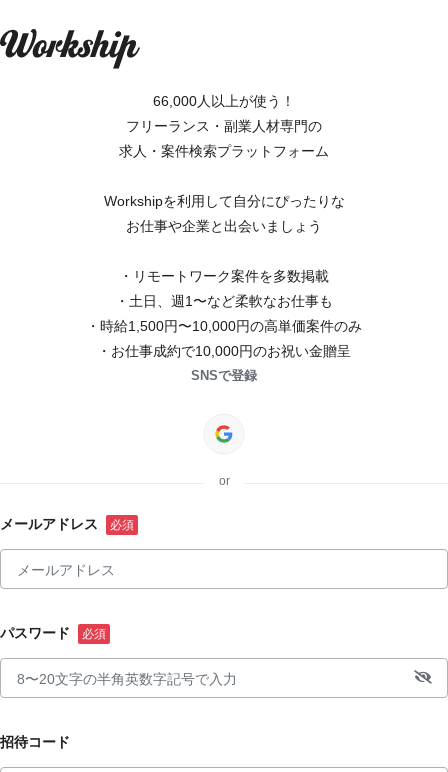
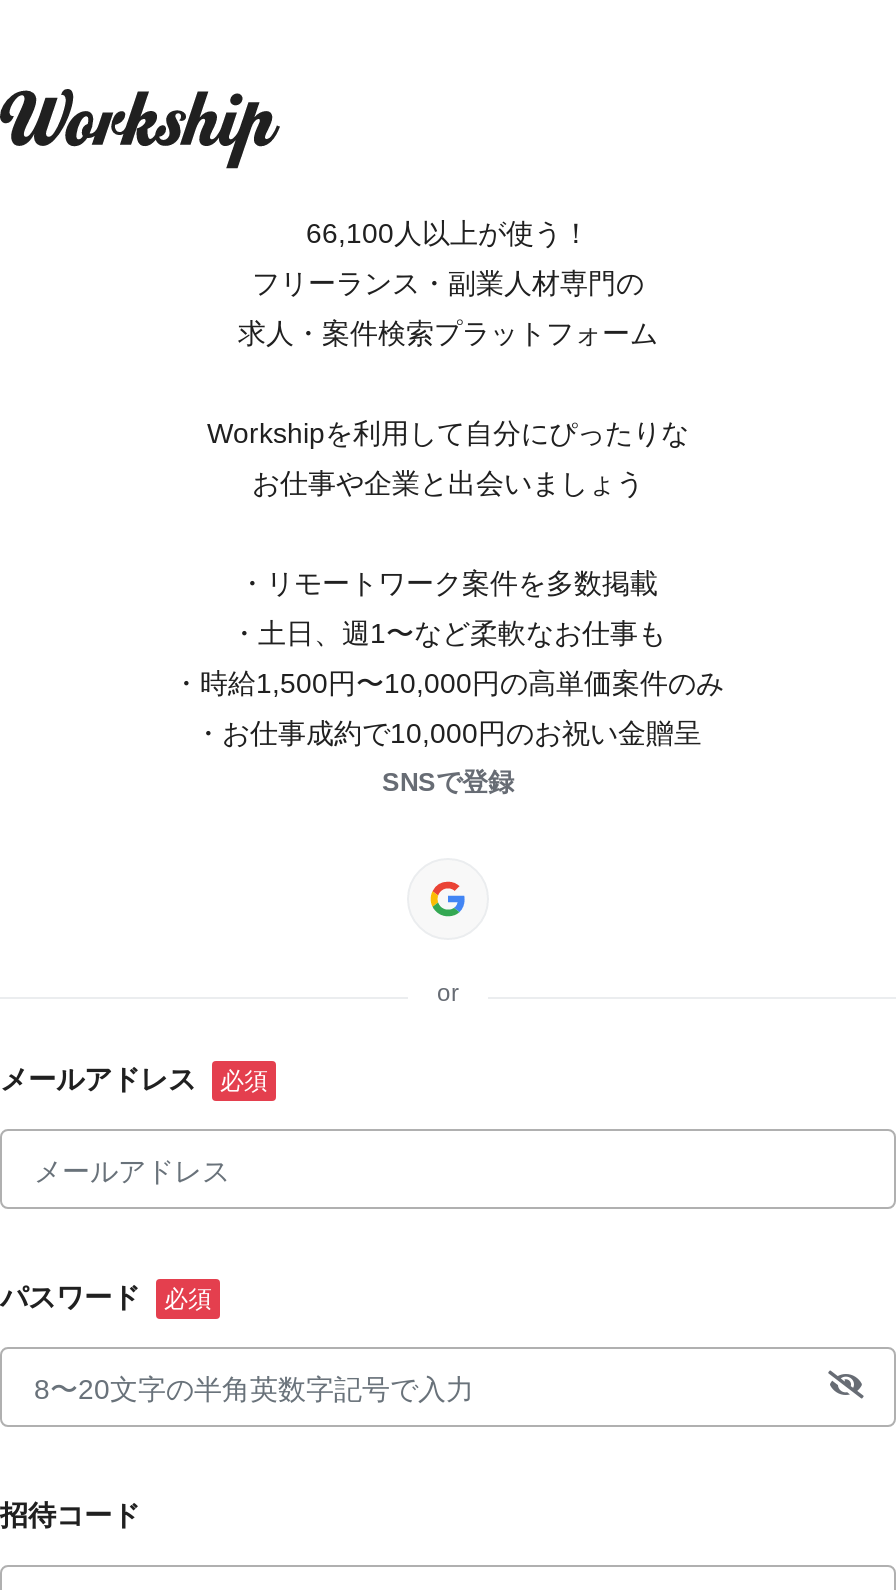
- 66,000人以上が使う！
+ 66,100人以上が使う！
